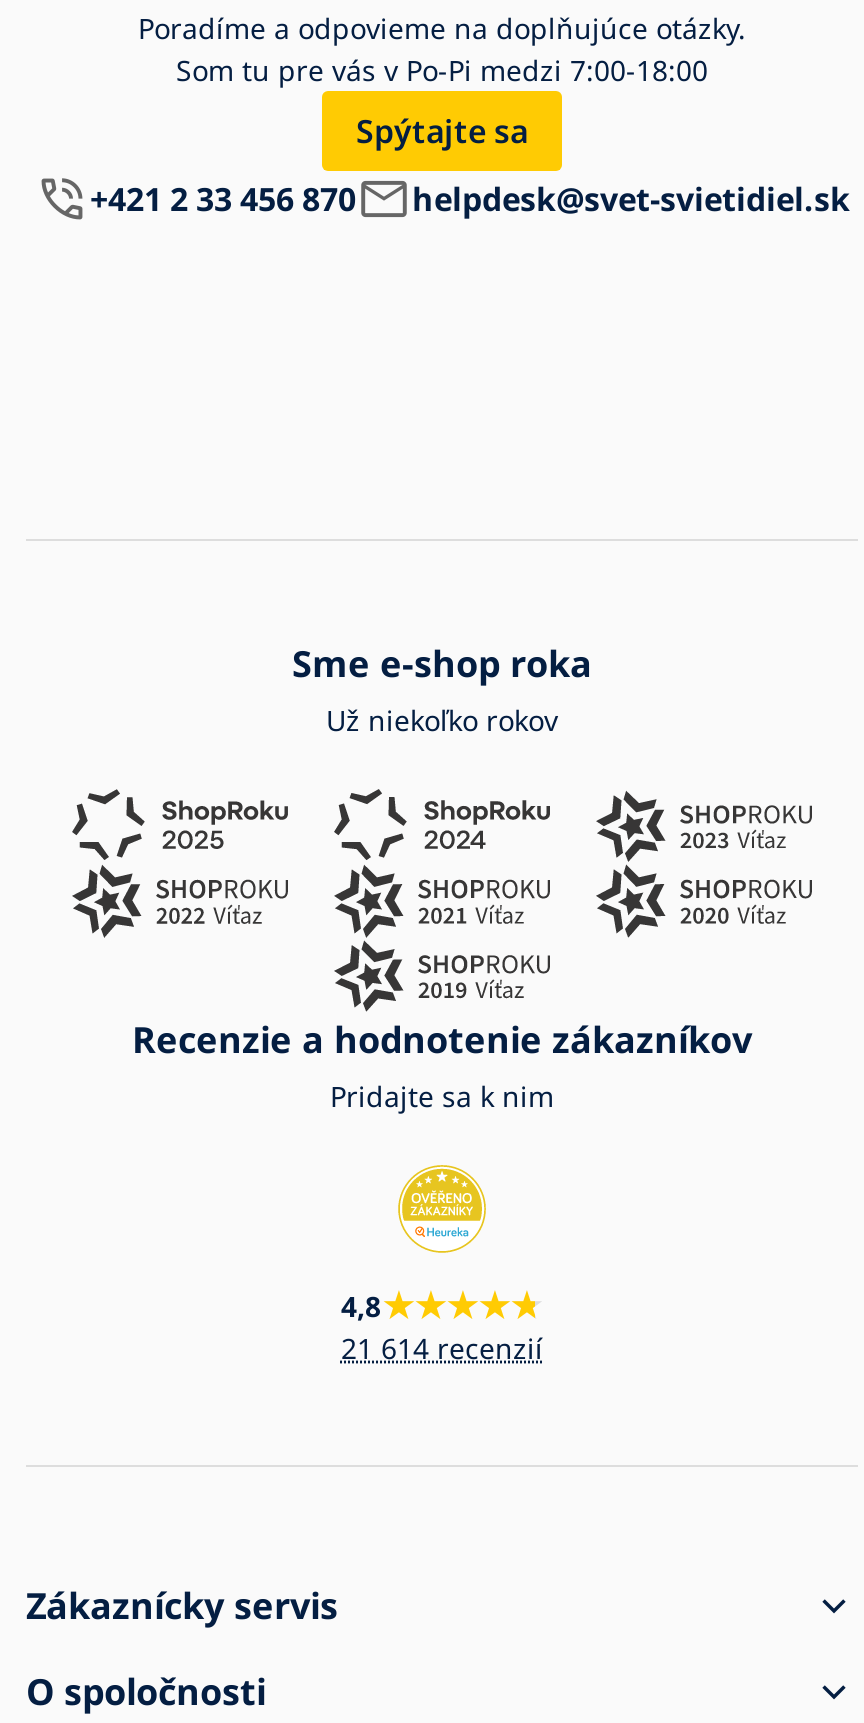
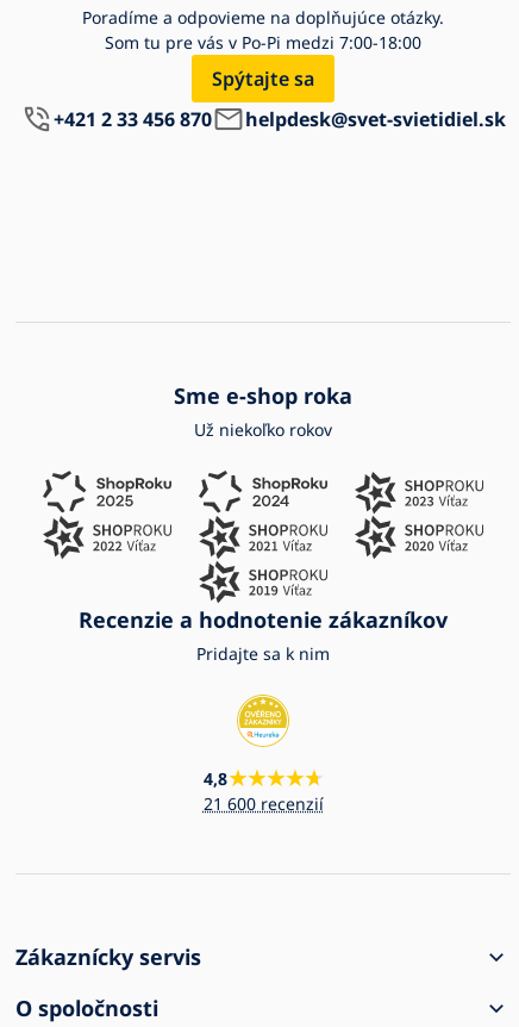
- 21 614 recenzií
+ 21 600 recenzií
